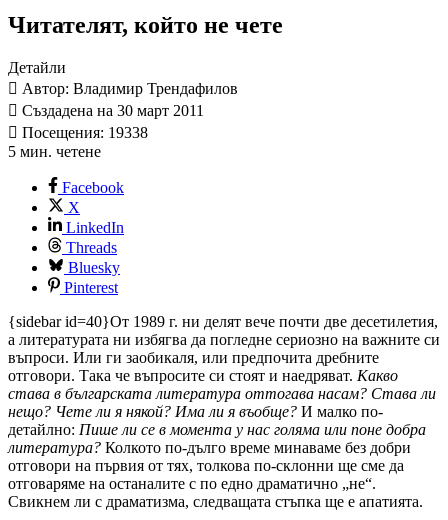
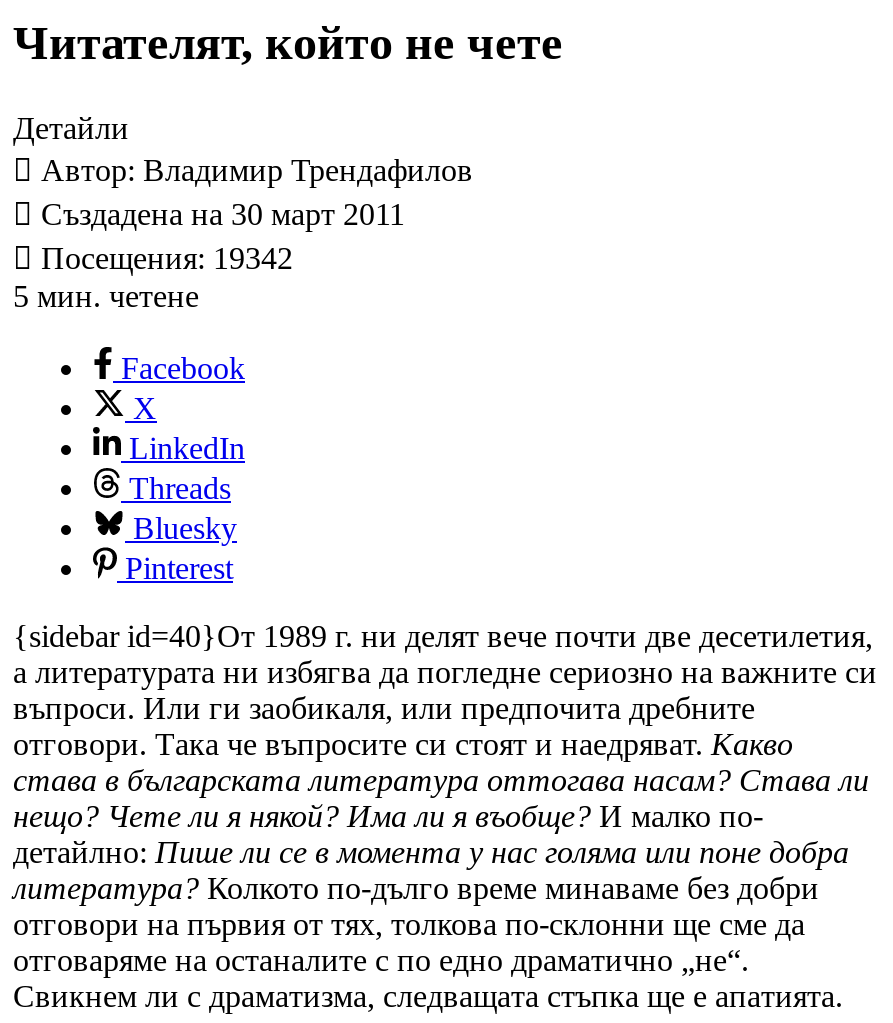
- Посещения: 19338
+ Посещения: 19342
